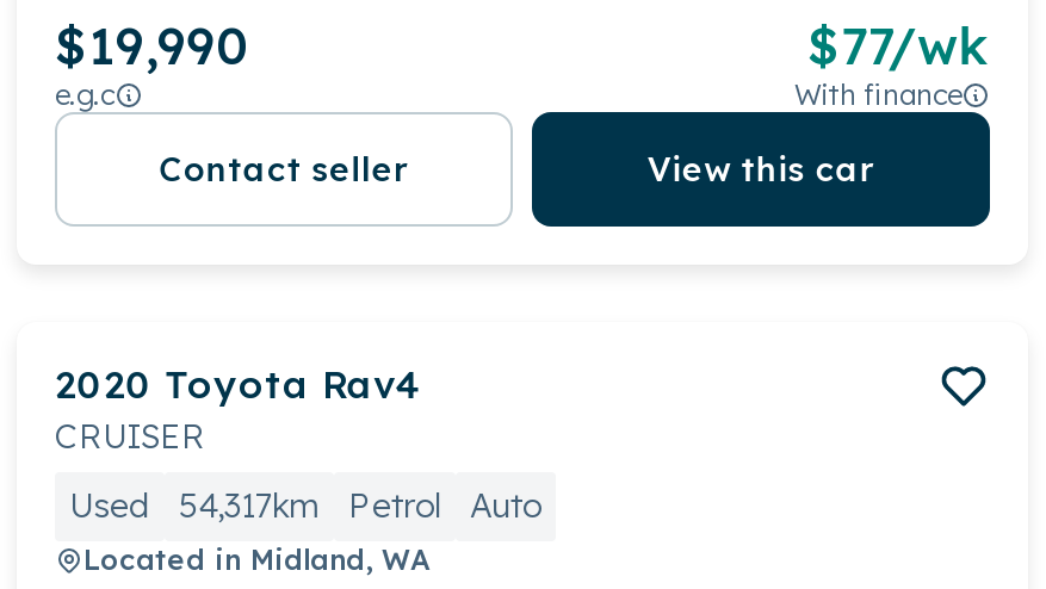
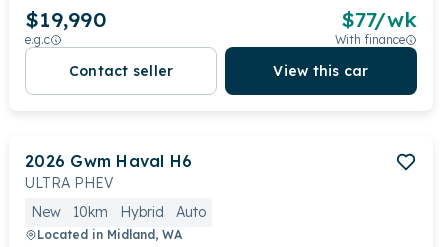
- 2020 Toyota Rav4
- CRUISER
+ 2026 Gwm Haval H6
+ ULTRA PHEV

- Used
- 54,317km
- Petrol
+ New
+ 10km
+ Hybrid
